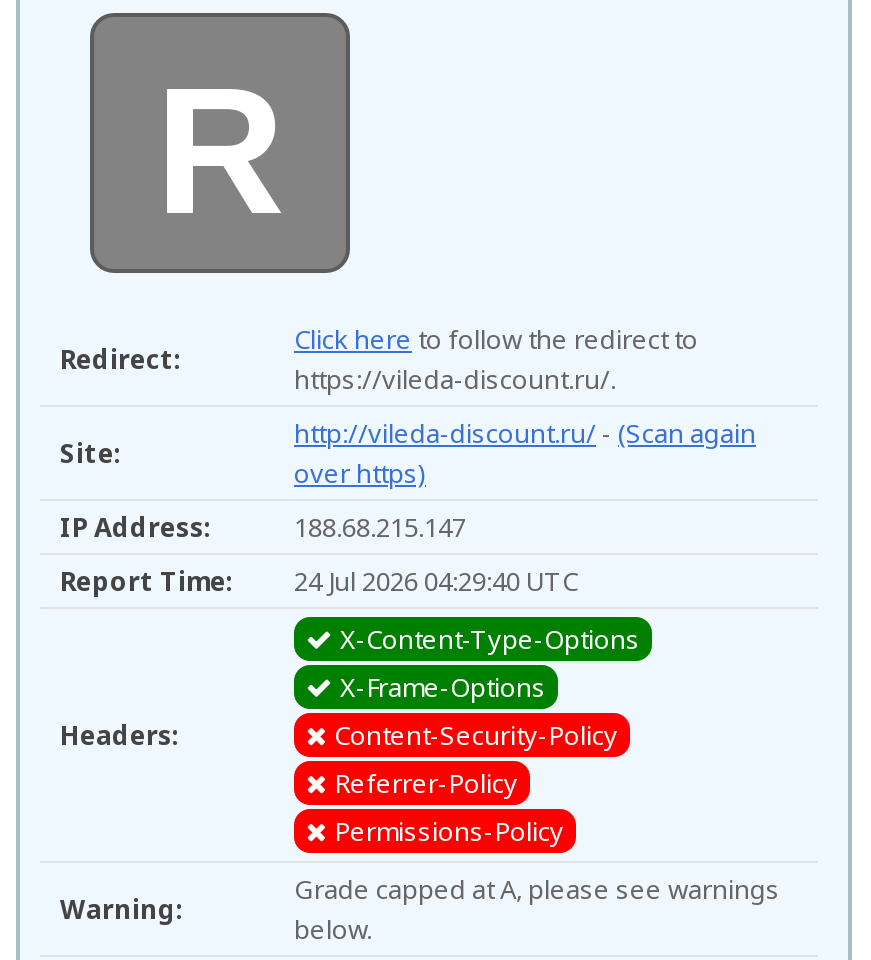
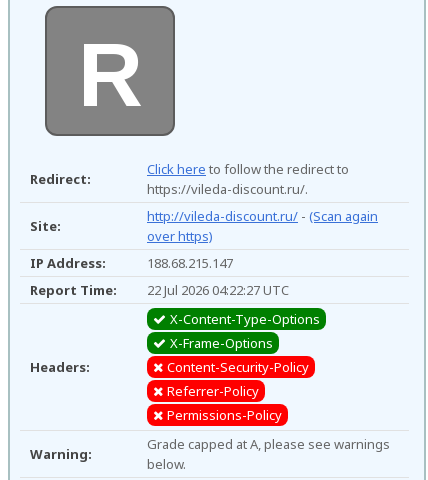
- Report Time: 24 Jul 2026 04:29:40 UTC
+ Report Time: 22 Jul 2026 04:22:27 UTC
